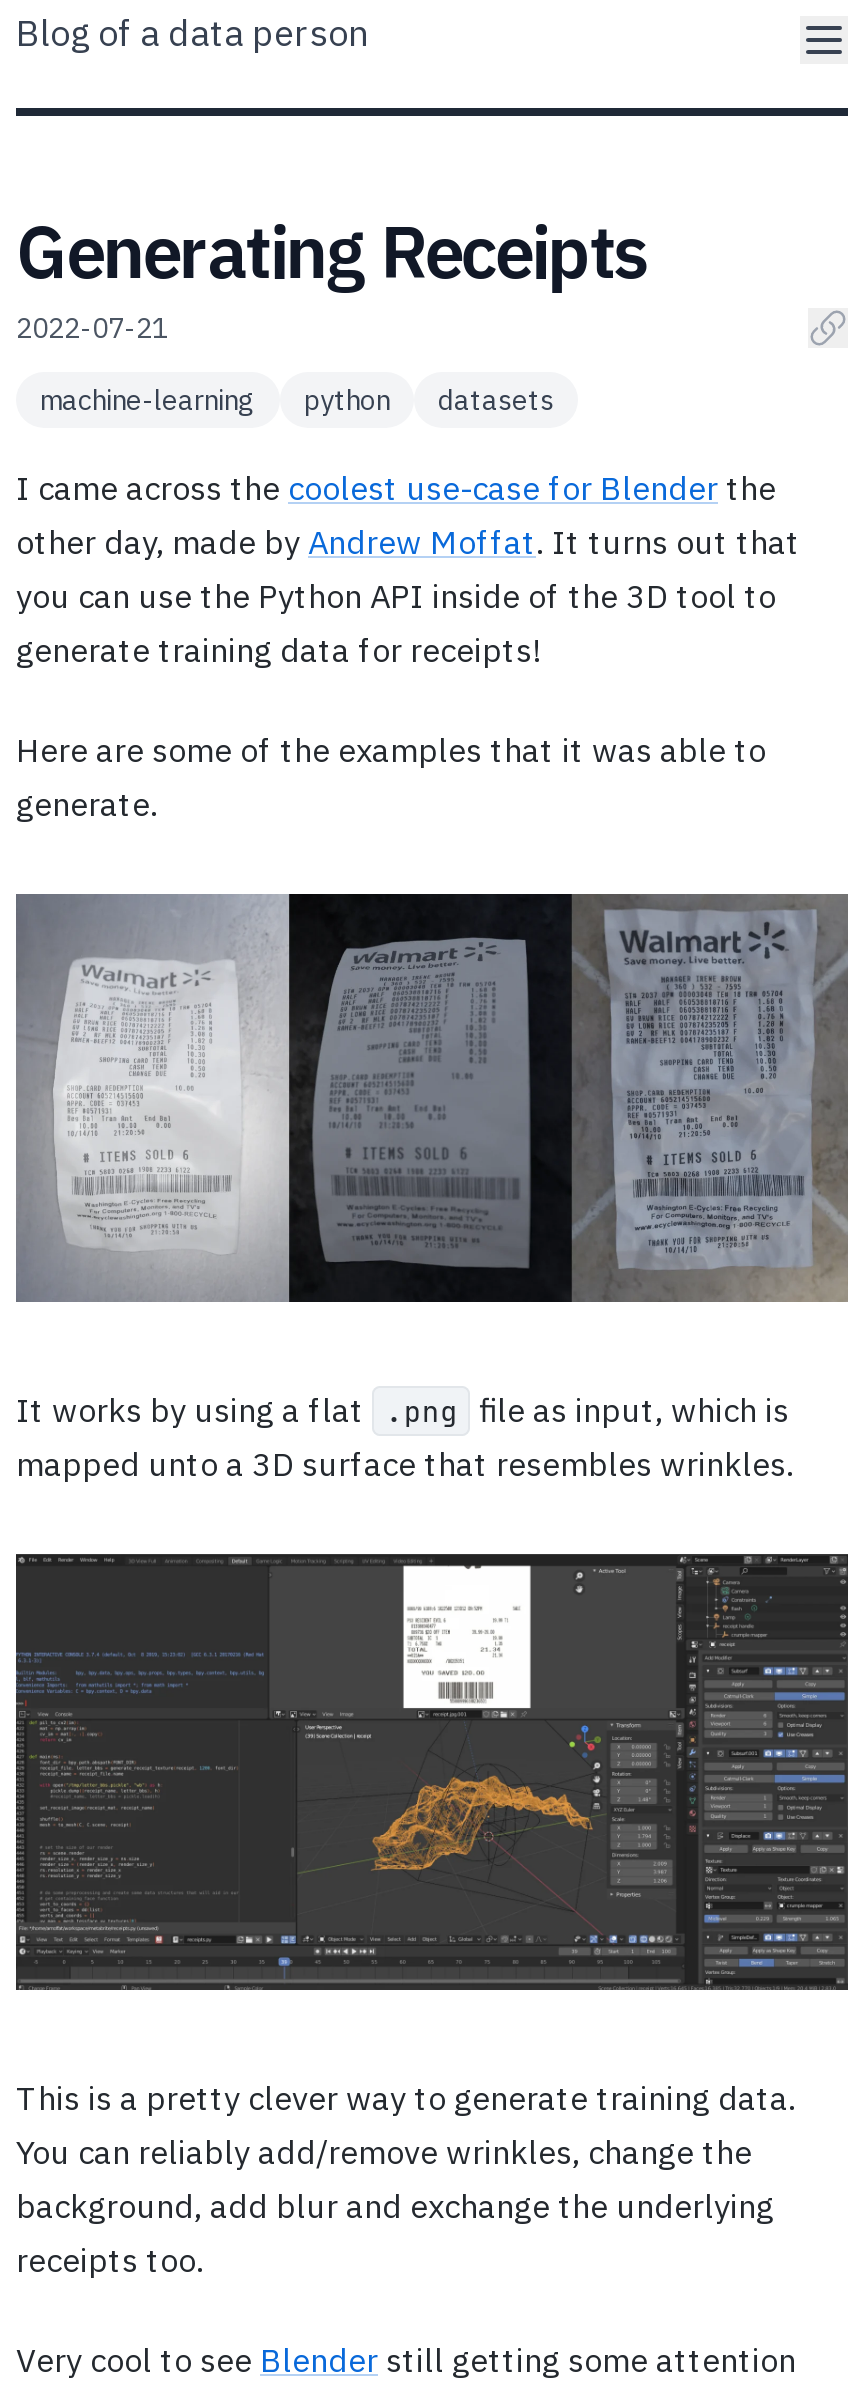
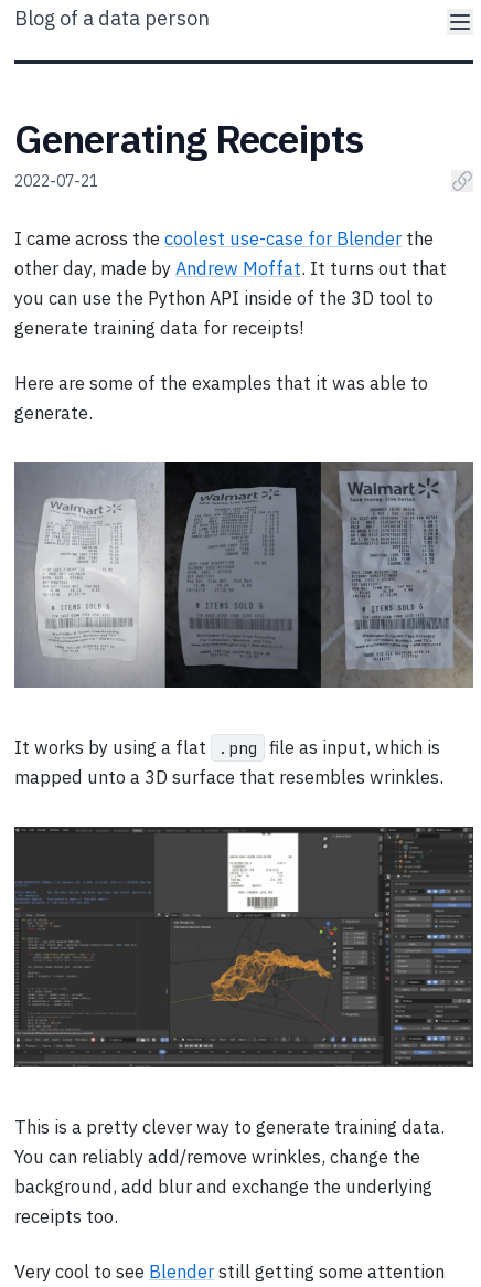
- machine-learning
- python
- datasets
